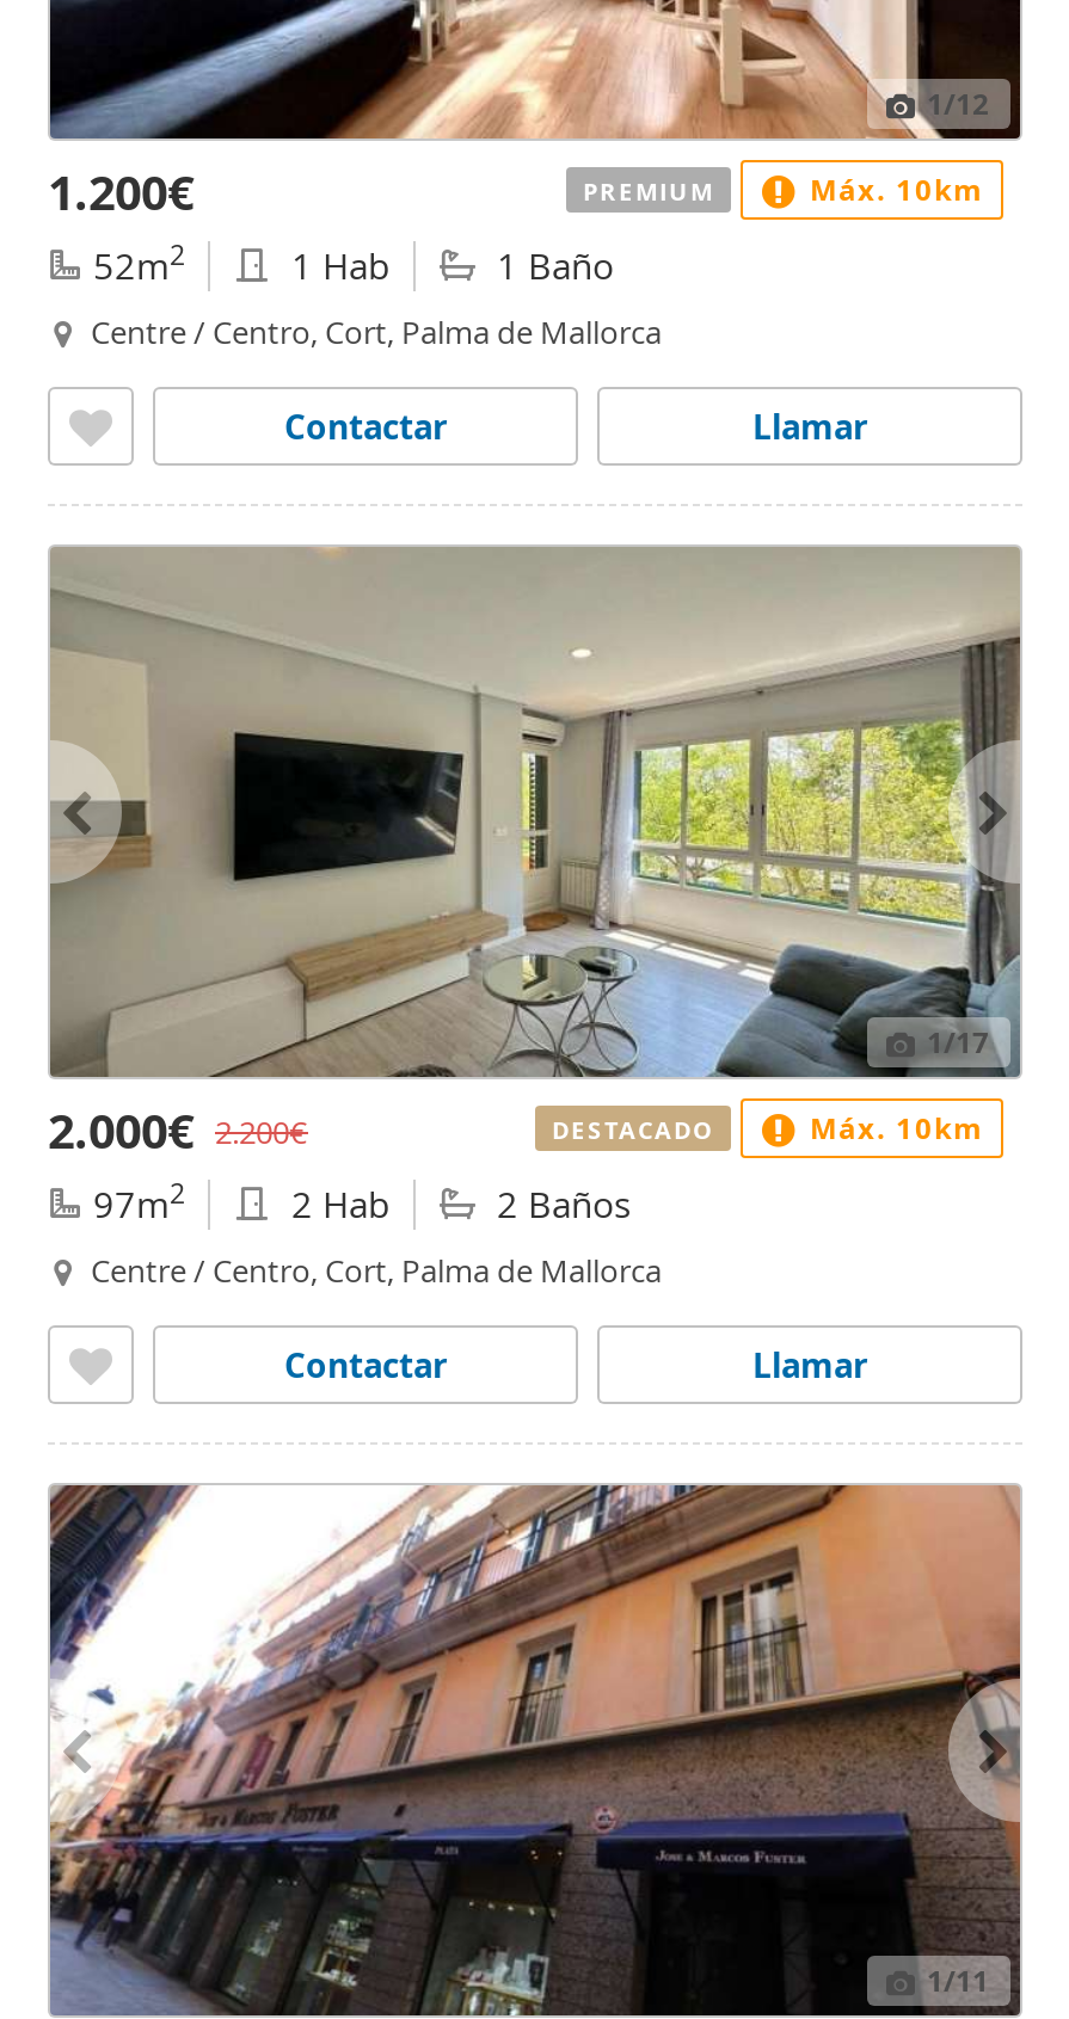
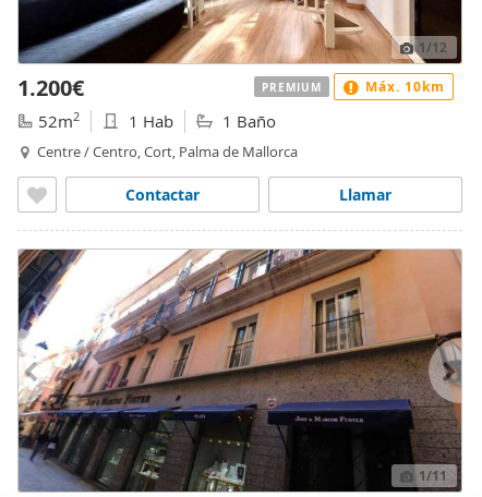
- [image]
- 1/17
- 2.000€ 2.200€
- 97m2
- 2 Hab
- 2 Baños
- Centre / Centro, Cort, Palma de Mallorca
- Llamar
- Contactar

- DESTACADO
- Máx. 10km
